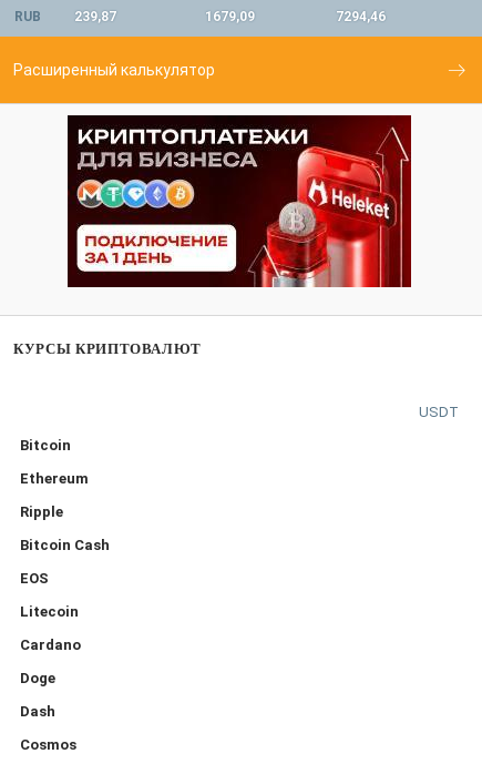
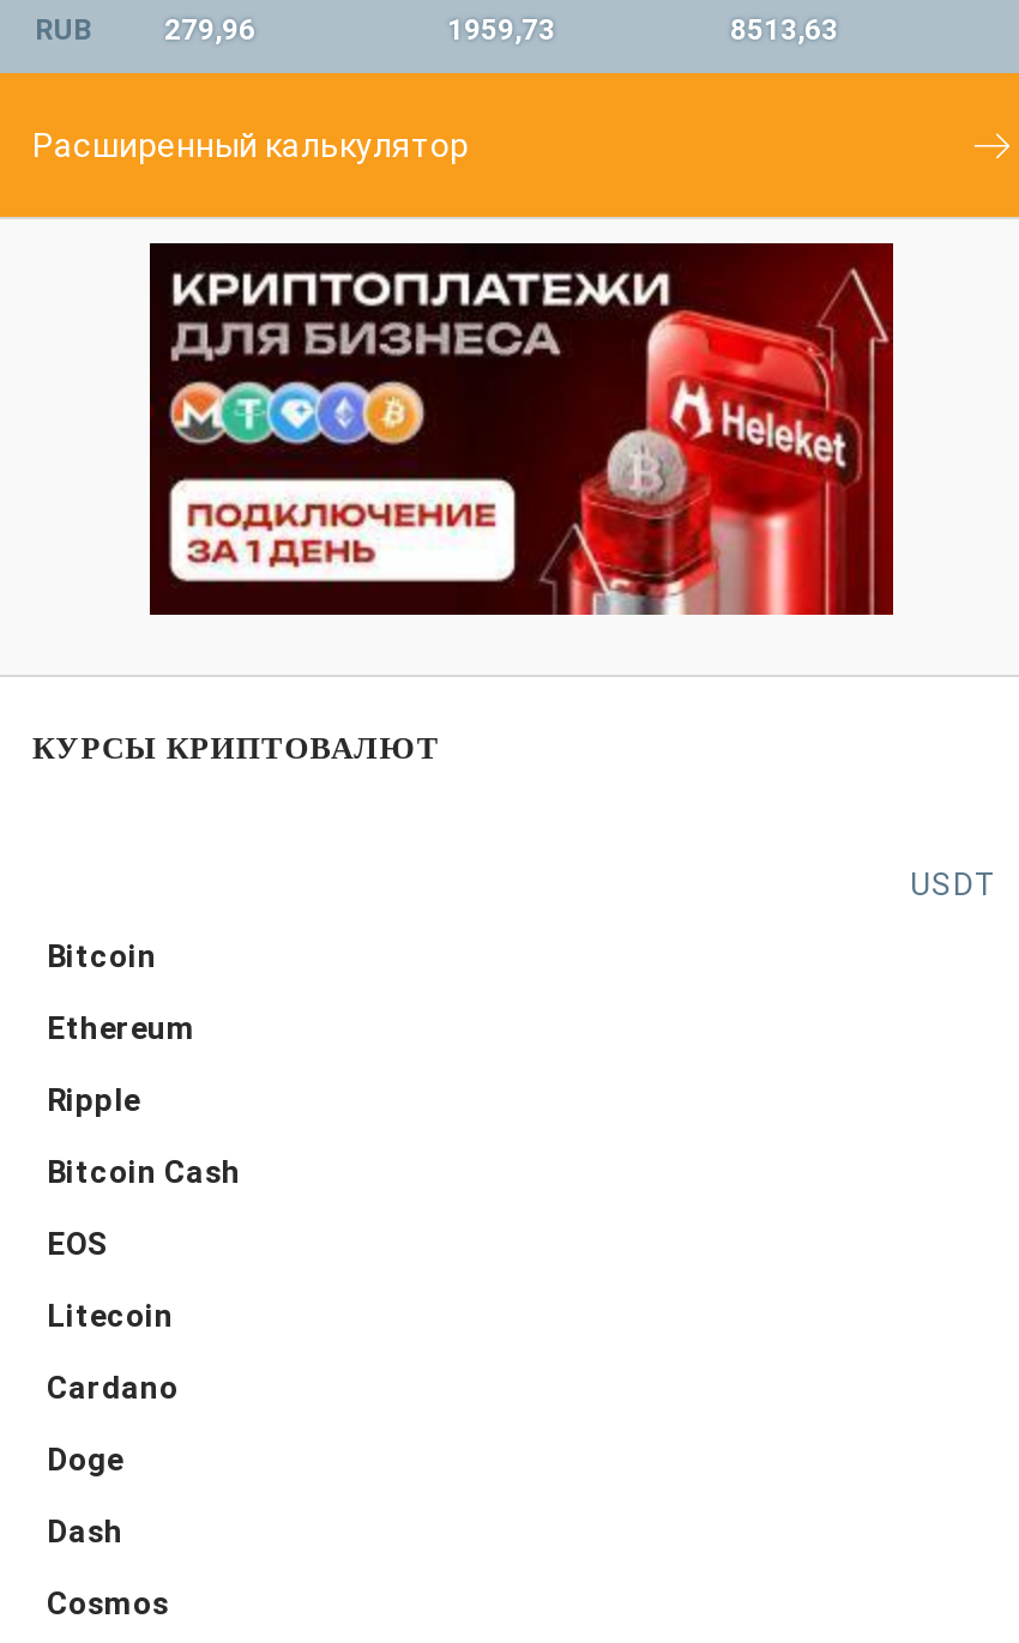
- 239,87
+ 279,96

- 1679,09
+ 1959,73

- 7294,46
+ 8513,63
